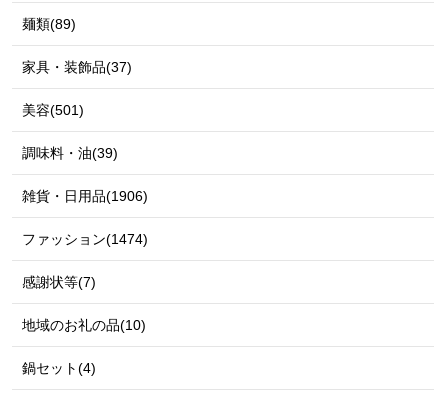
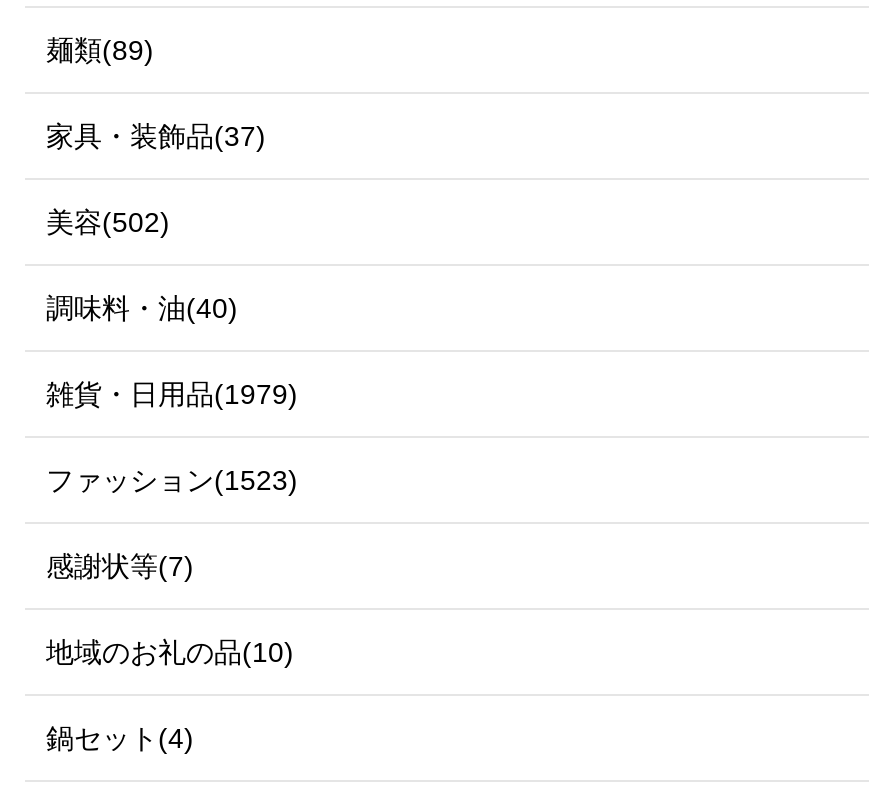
- 美容(501)
+ 美容(502)

- 調味料・油(39)
+ 調味料・油(40)

- 雑貨・日用品(1906)
+ 雑貨・日用品(1979)

- ファッション(1474)
+ ファッション(1523)
